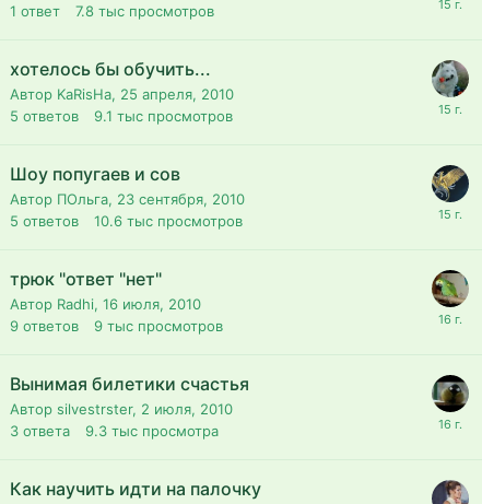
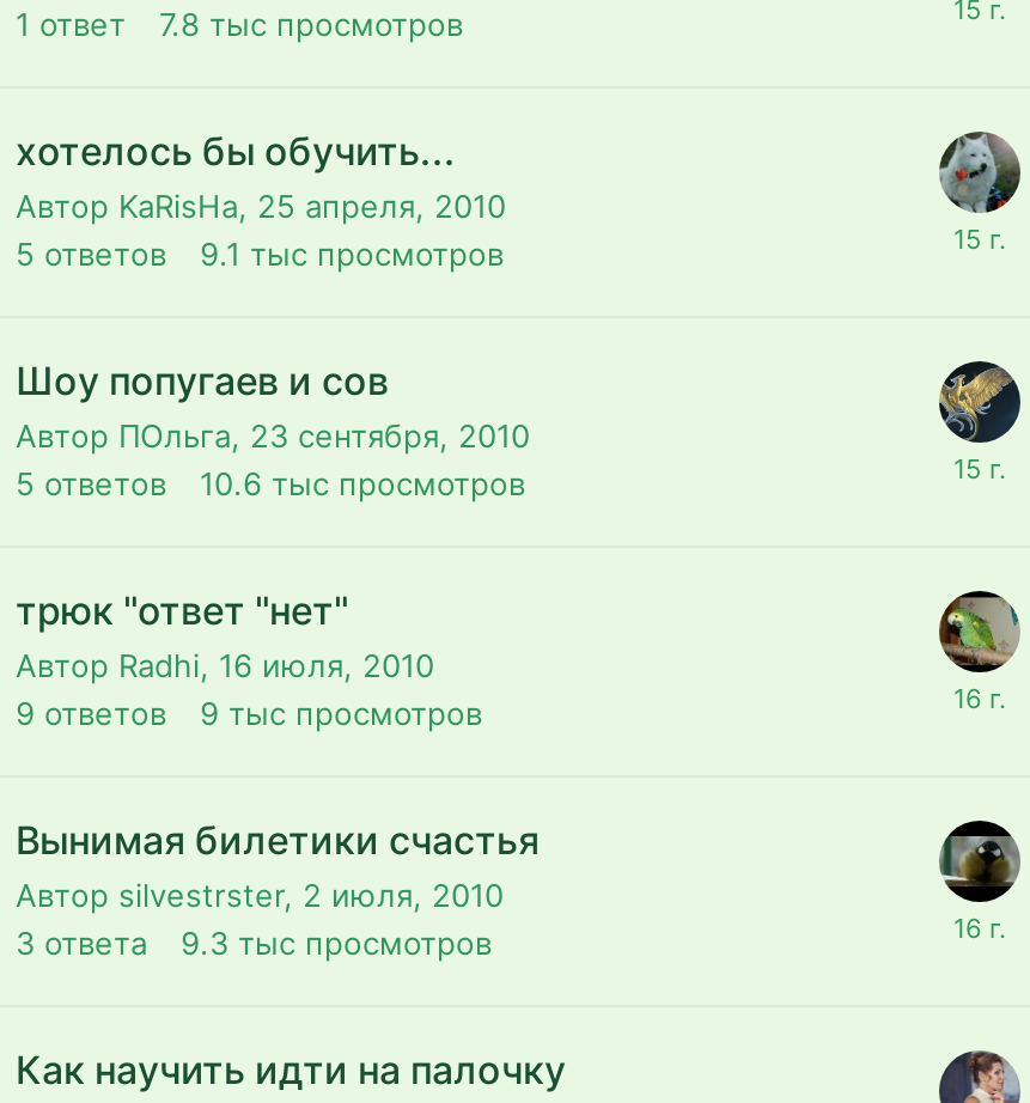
- 9.3 тыс просмотра
+ 9.3 тыс просмотров
